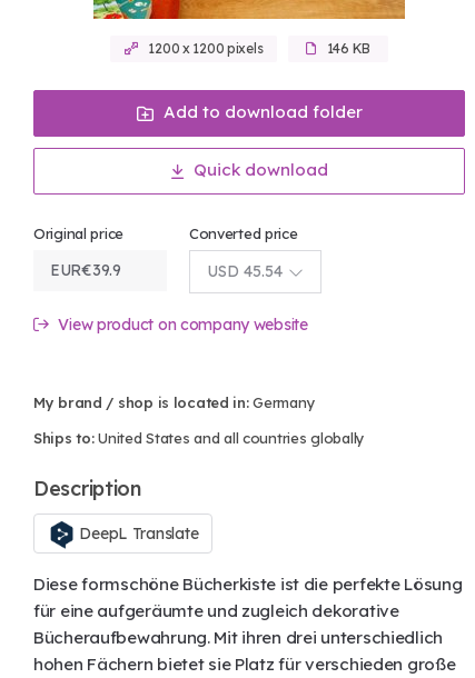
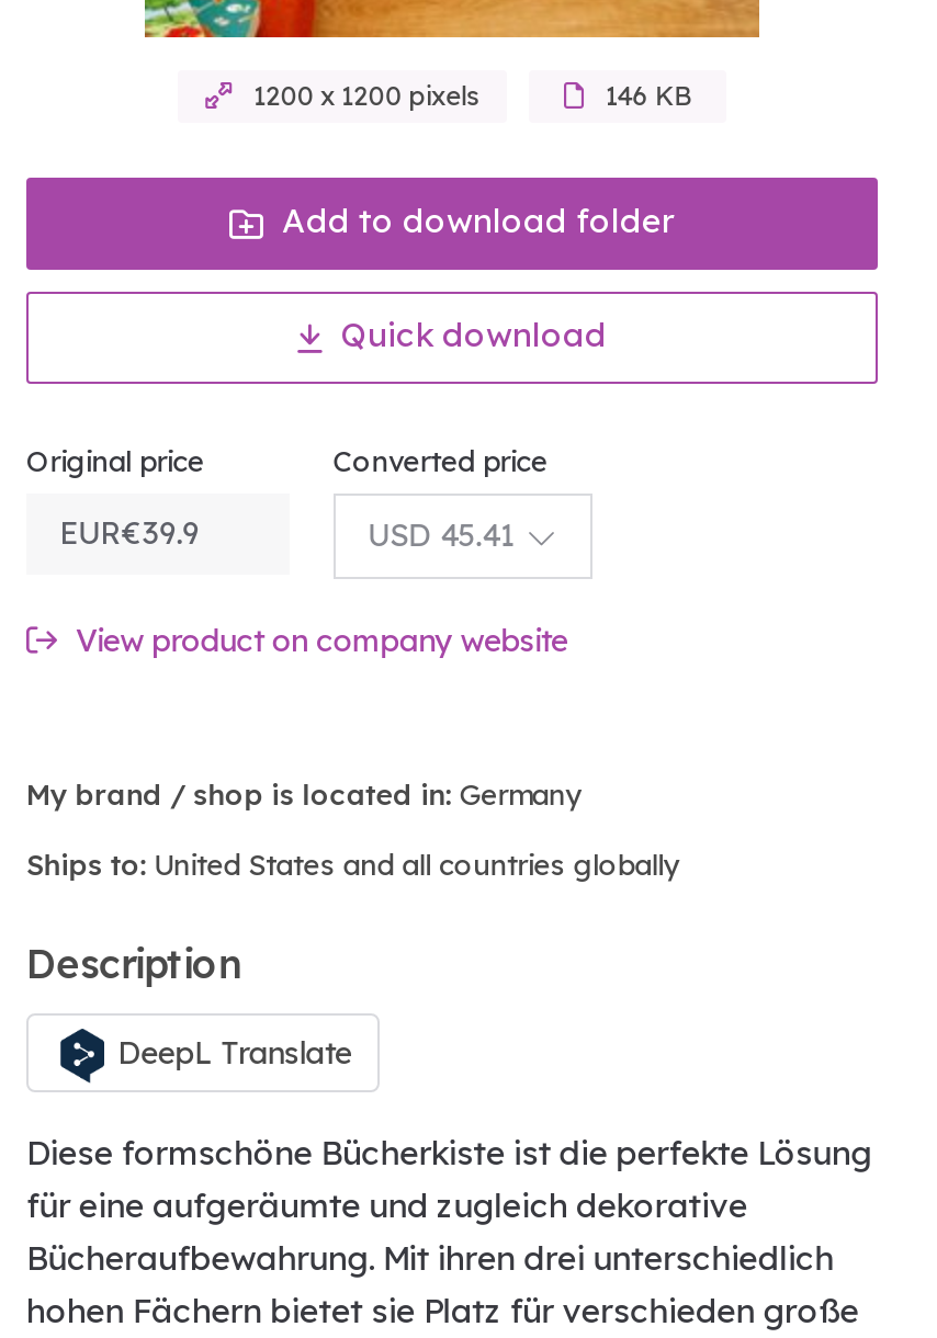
- USD 45.54
+ USD 45.41
